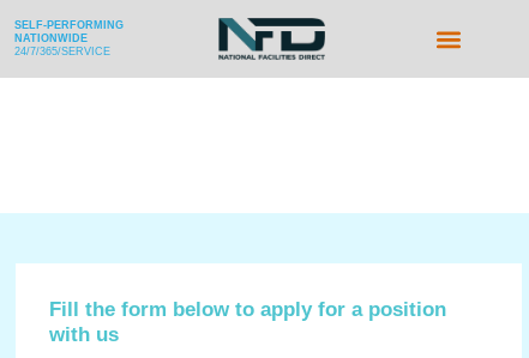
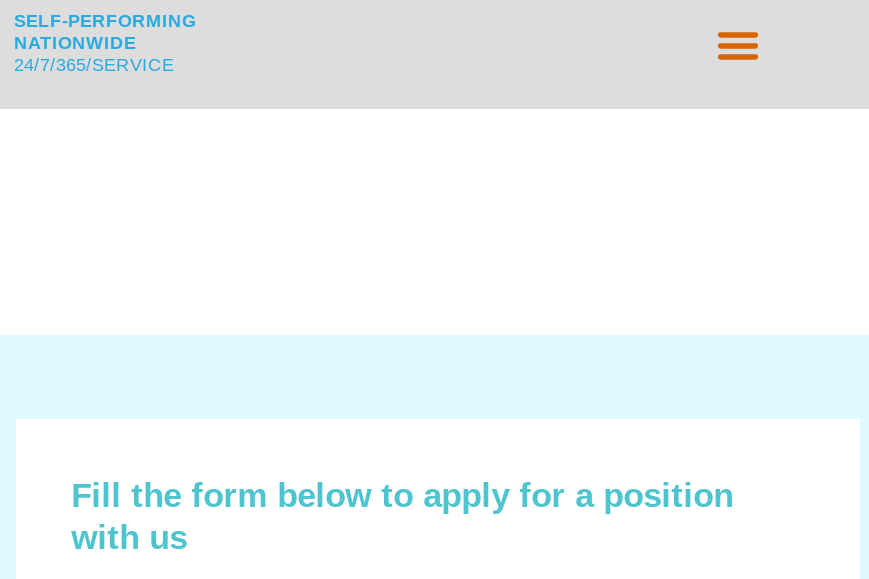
- [image]
